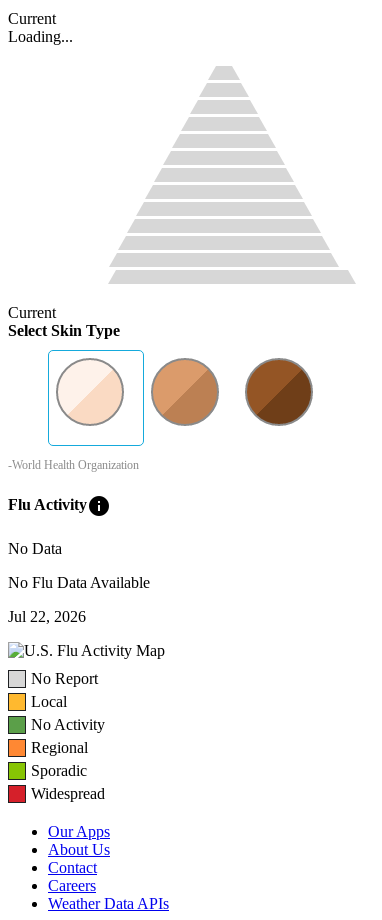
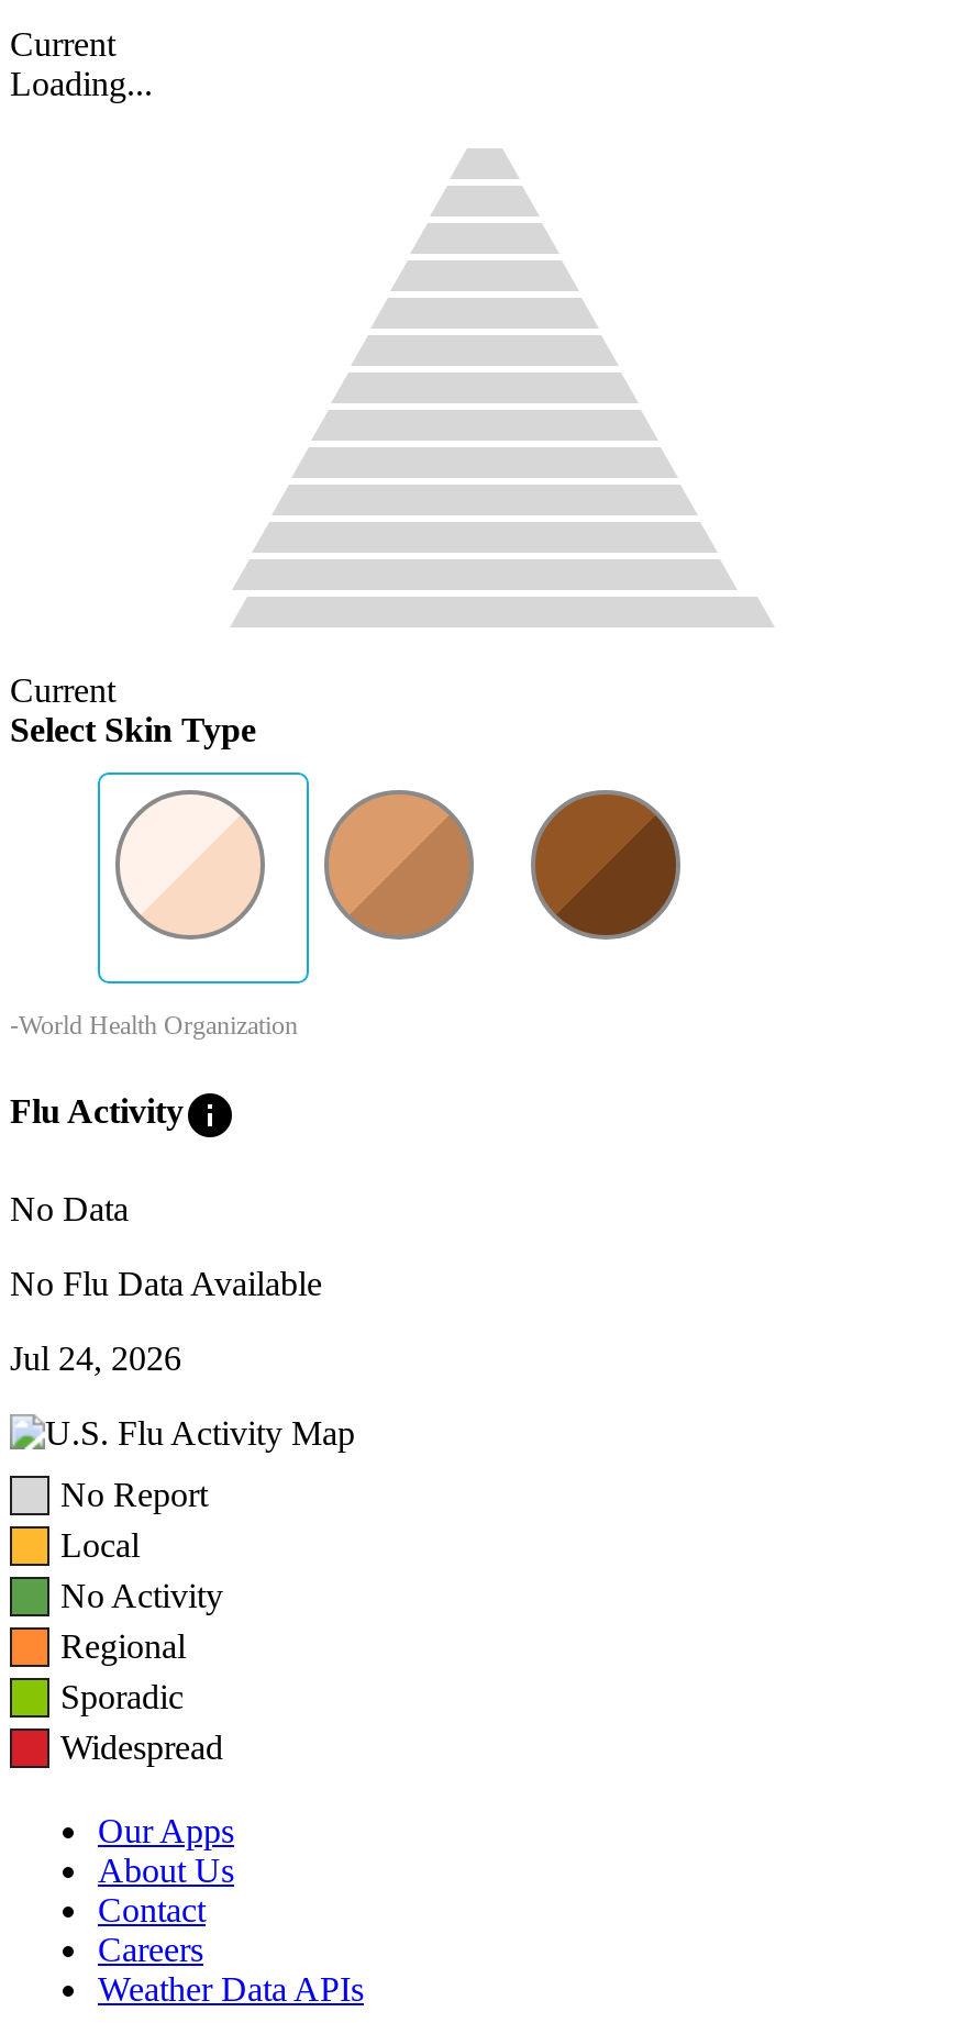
- Jul 22, 2026
+ Jul 24, 2026
